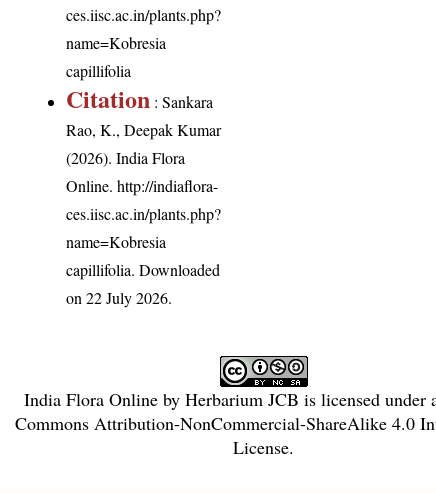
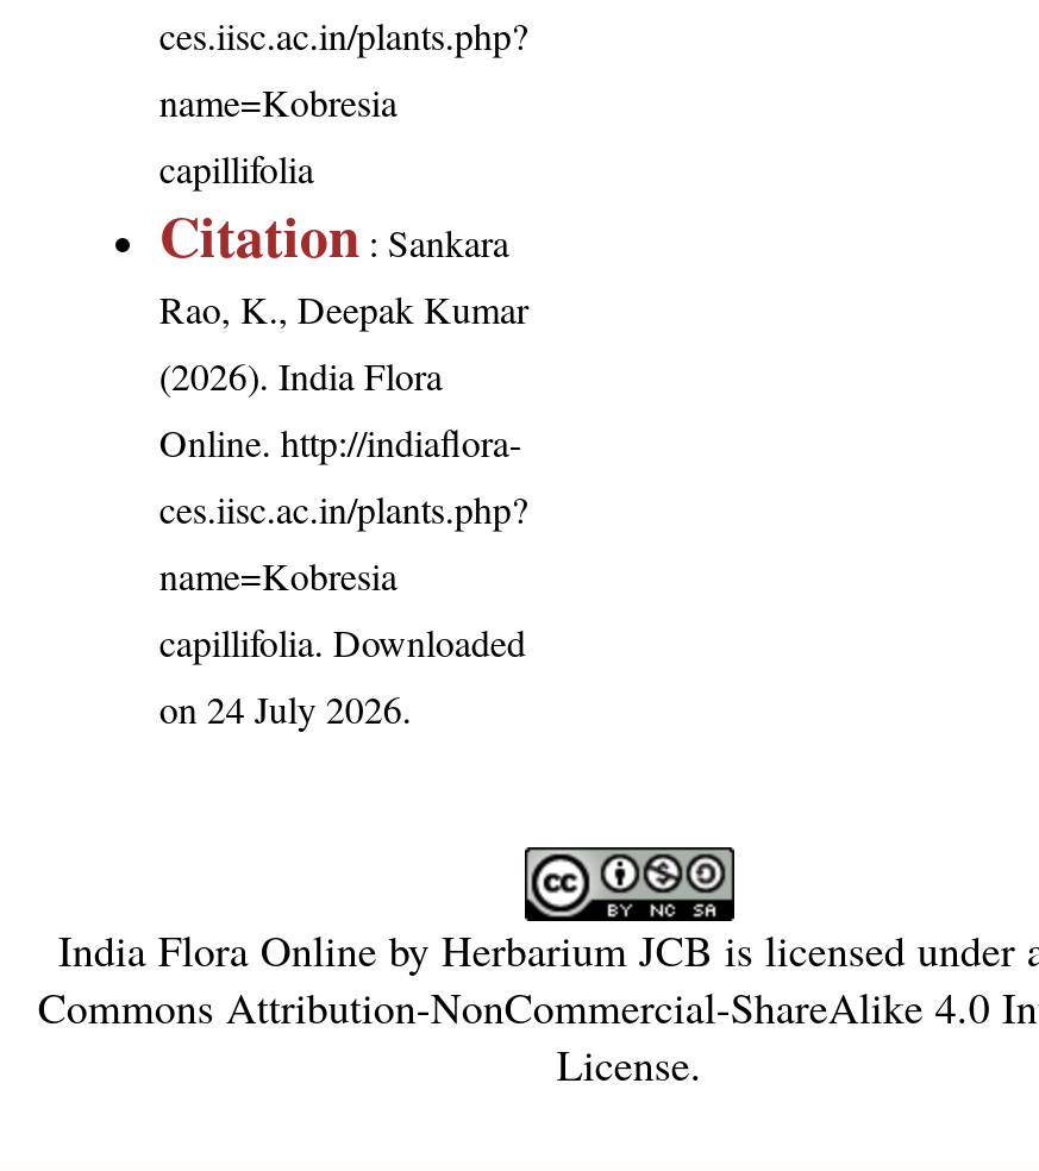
- on 22 July 2026.
+ on 24 July 2026.
